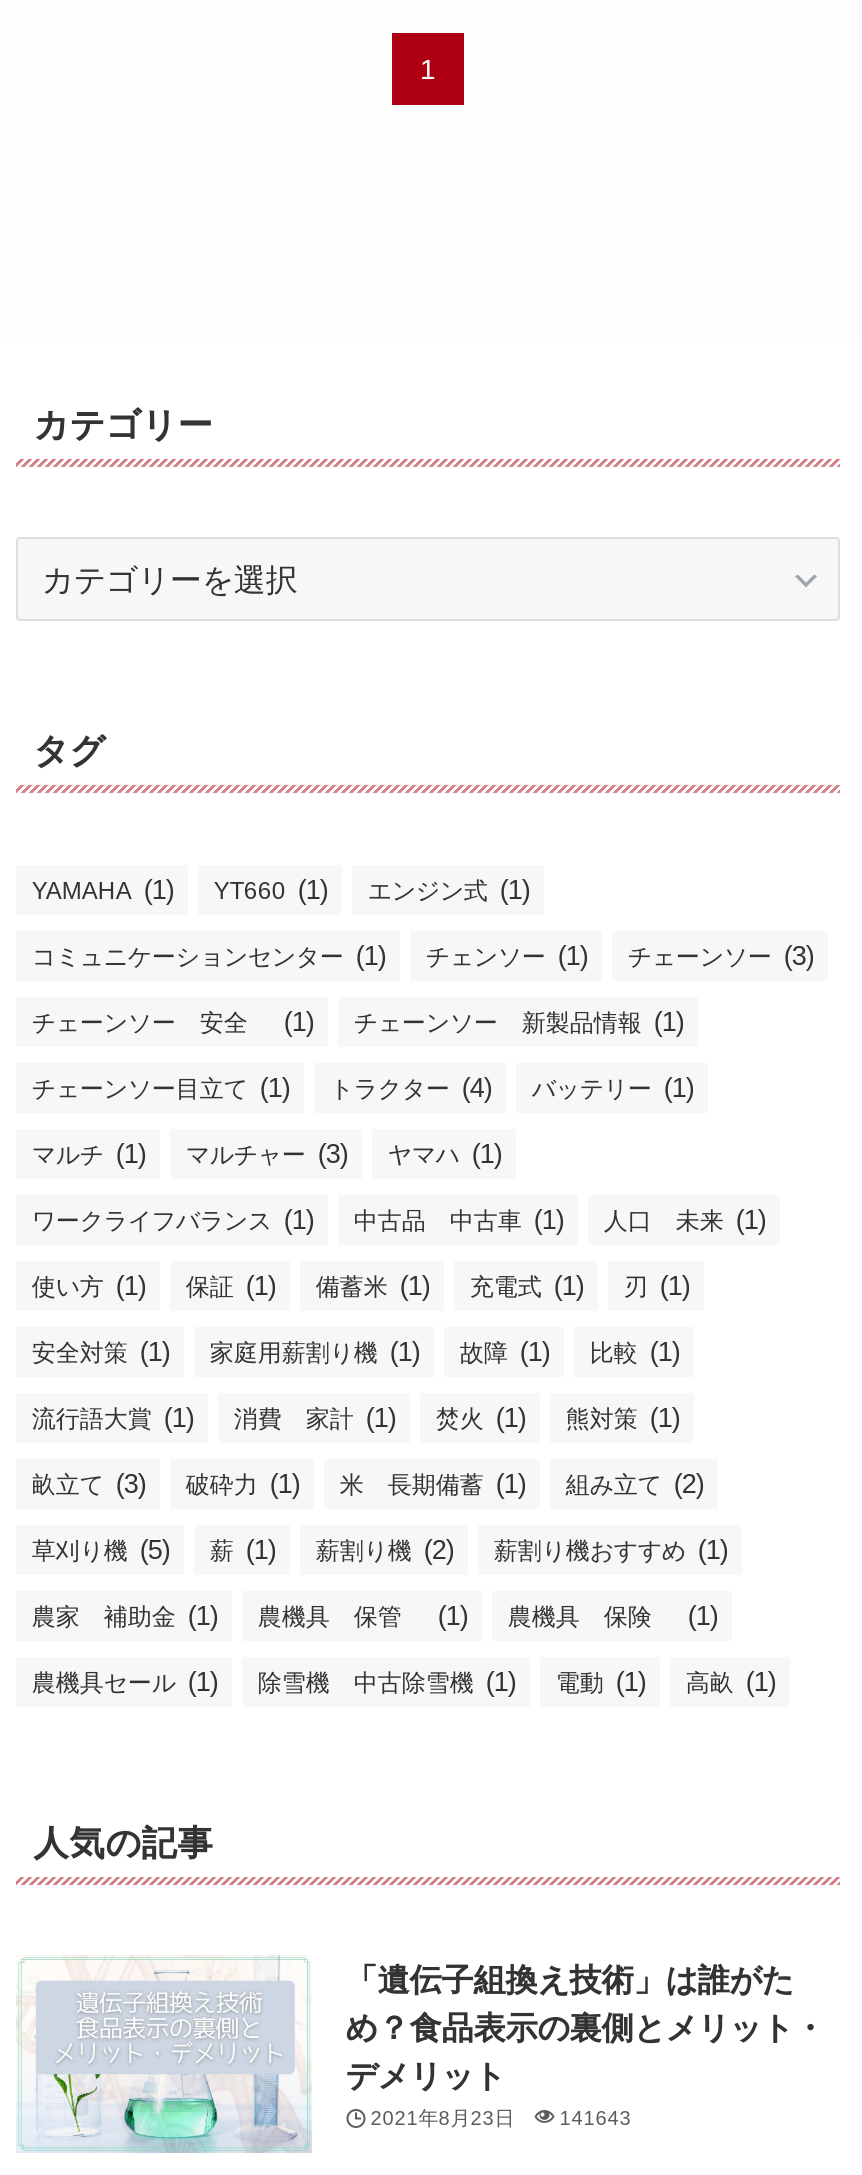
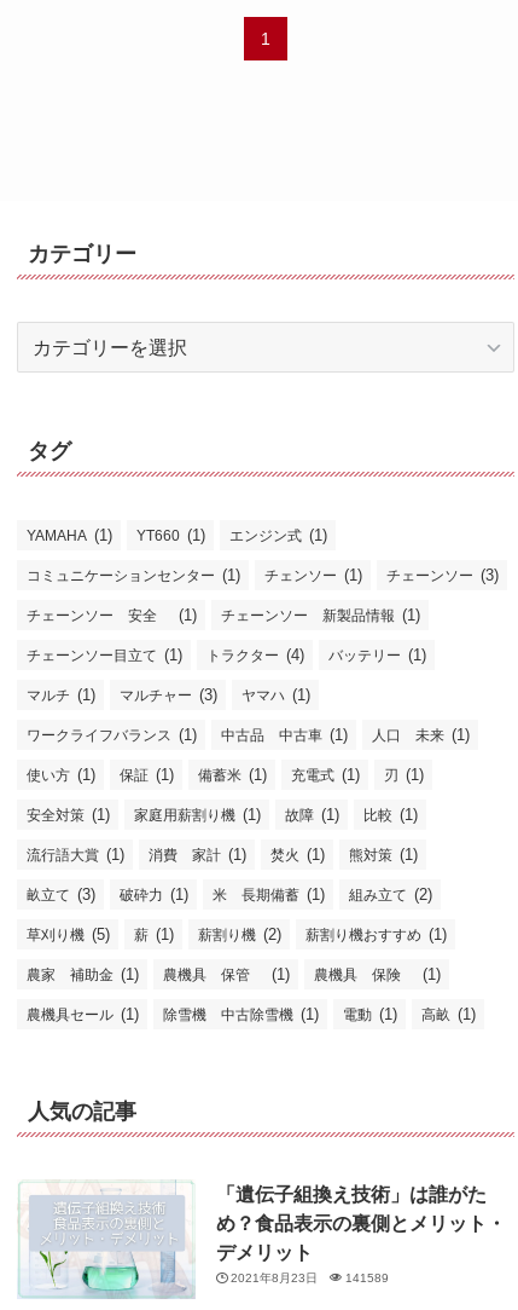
- 141643
+ 141589
